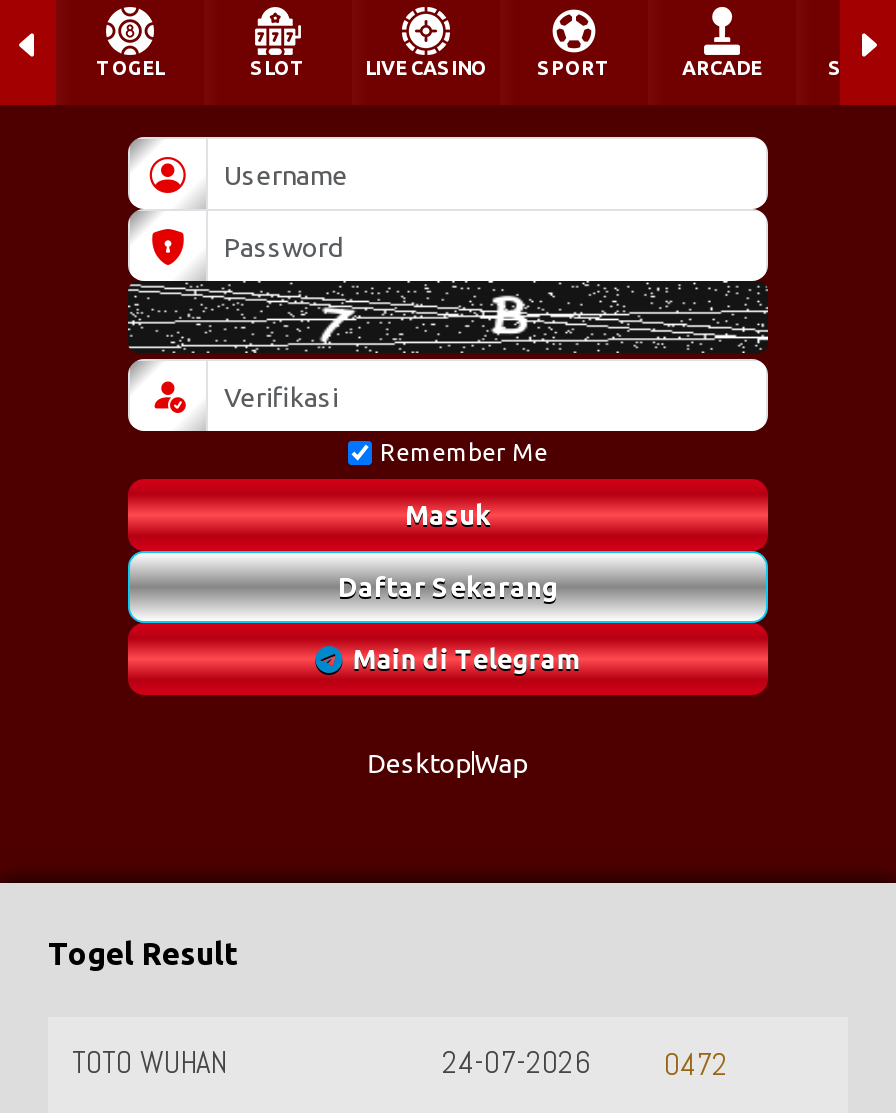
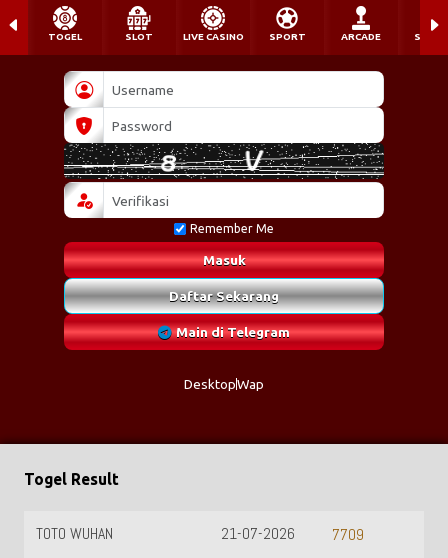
- [image]
+ [image]

- 24-07-2026
+ 21-07-2026

- 0472
+ 7709
